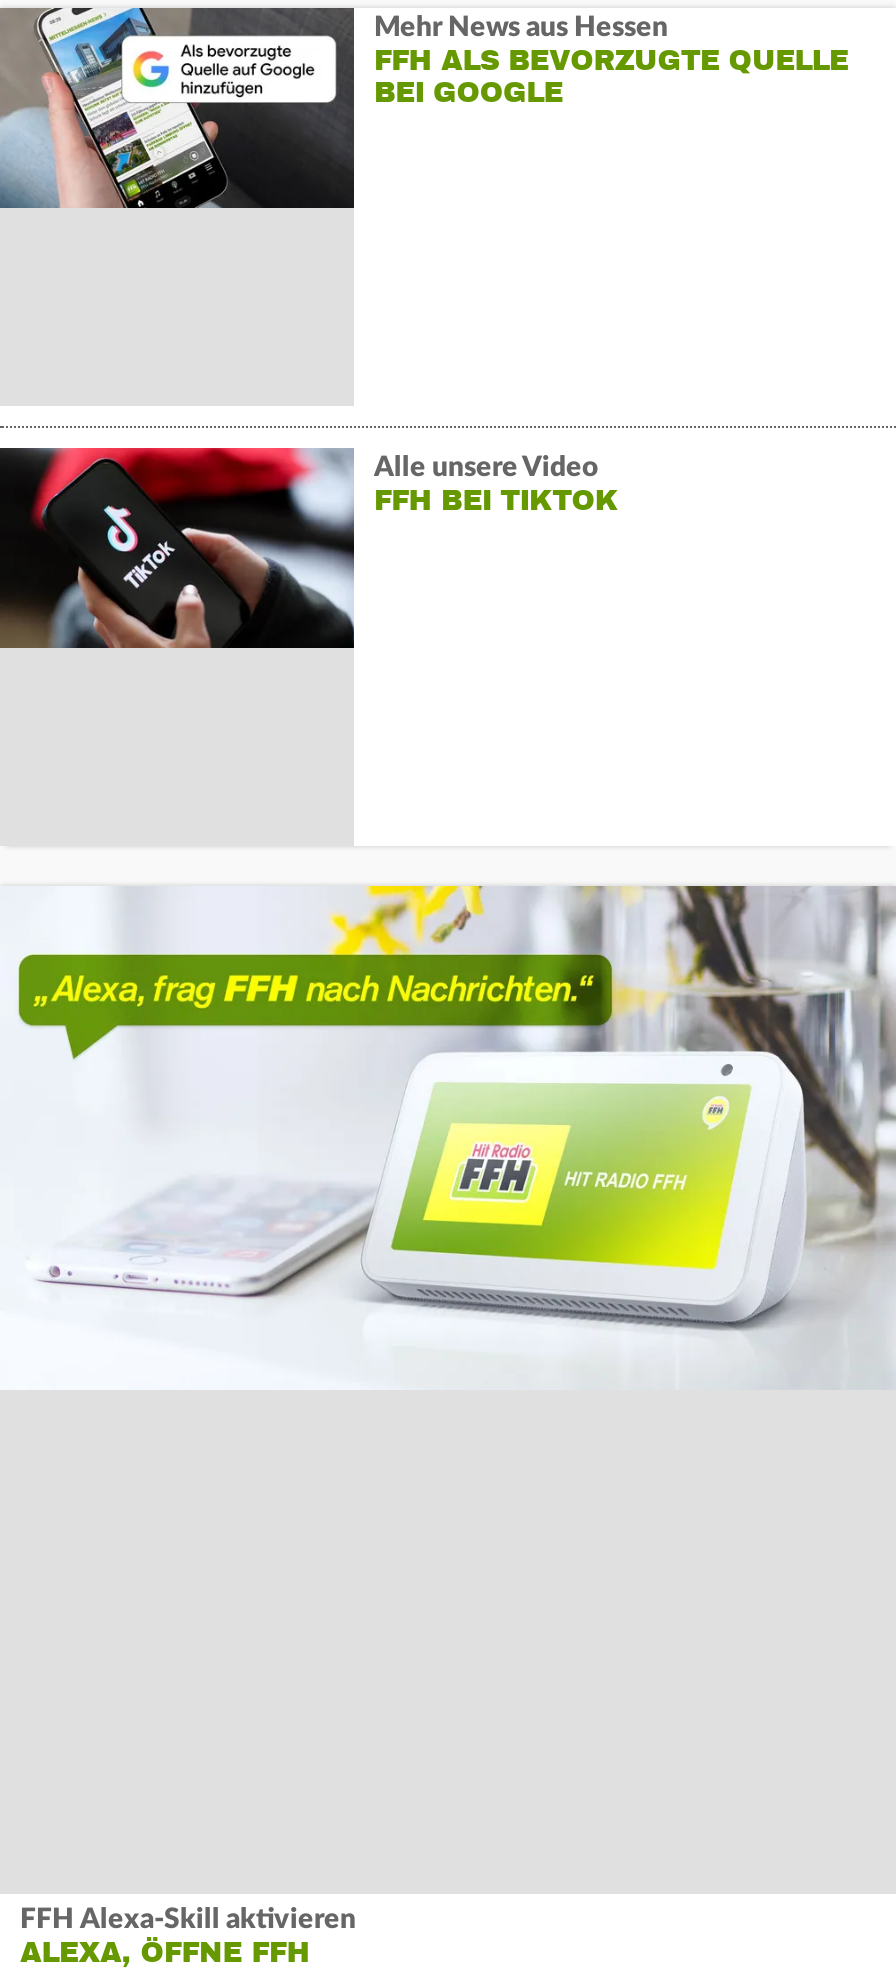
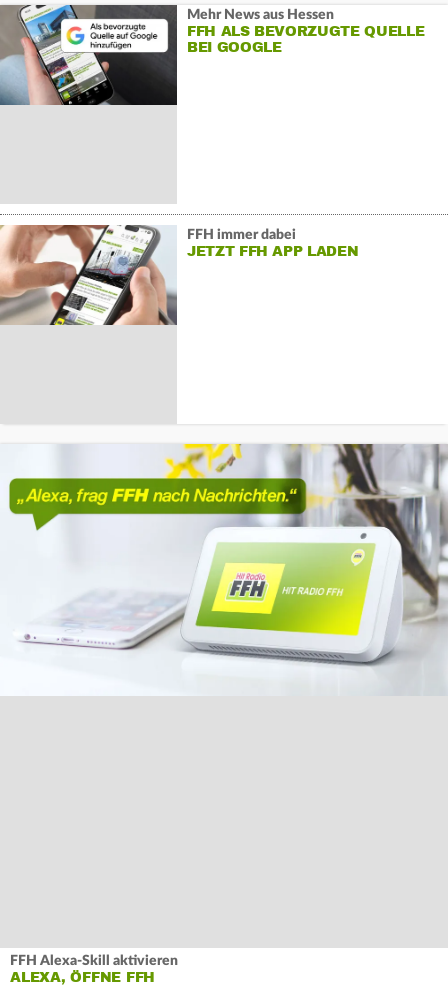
- [image]
- Alle unsere Video
- FFH BEI TIKTOK
+ [image]
+ FFH immer dabei
+ JETZT FFH APP LADEN
